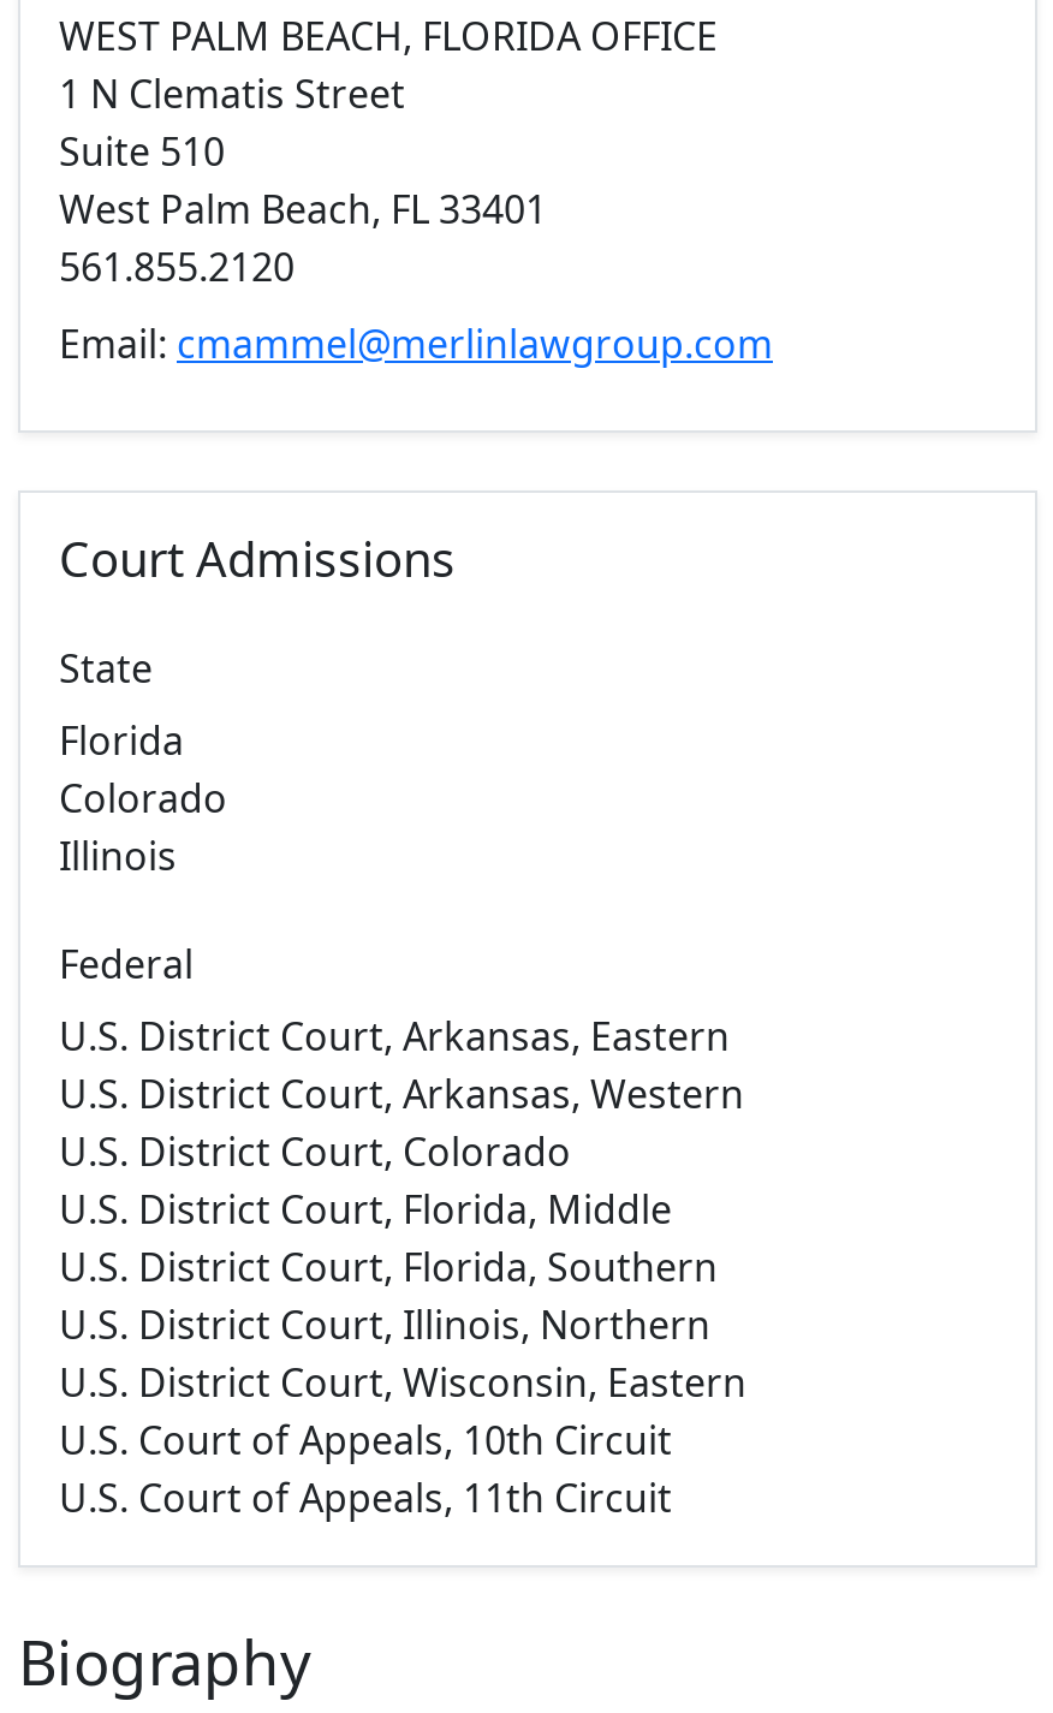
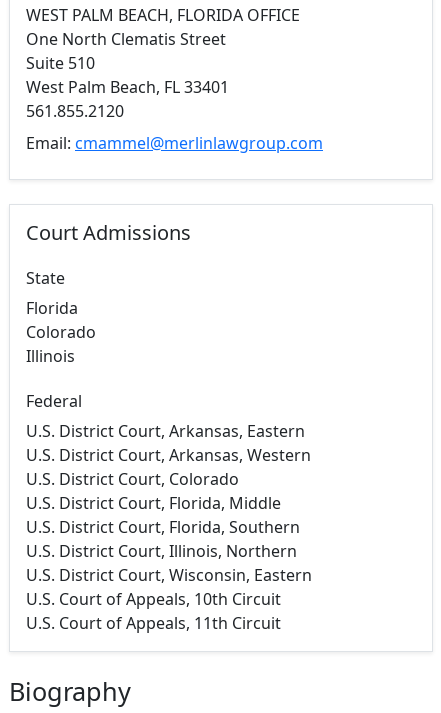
- 1 N Clematis Street
+ One North Clematis Street
